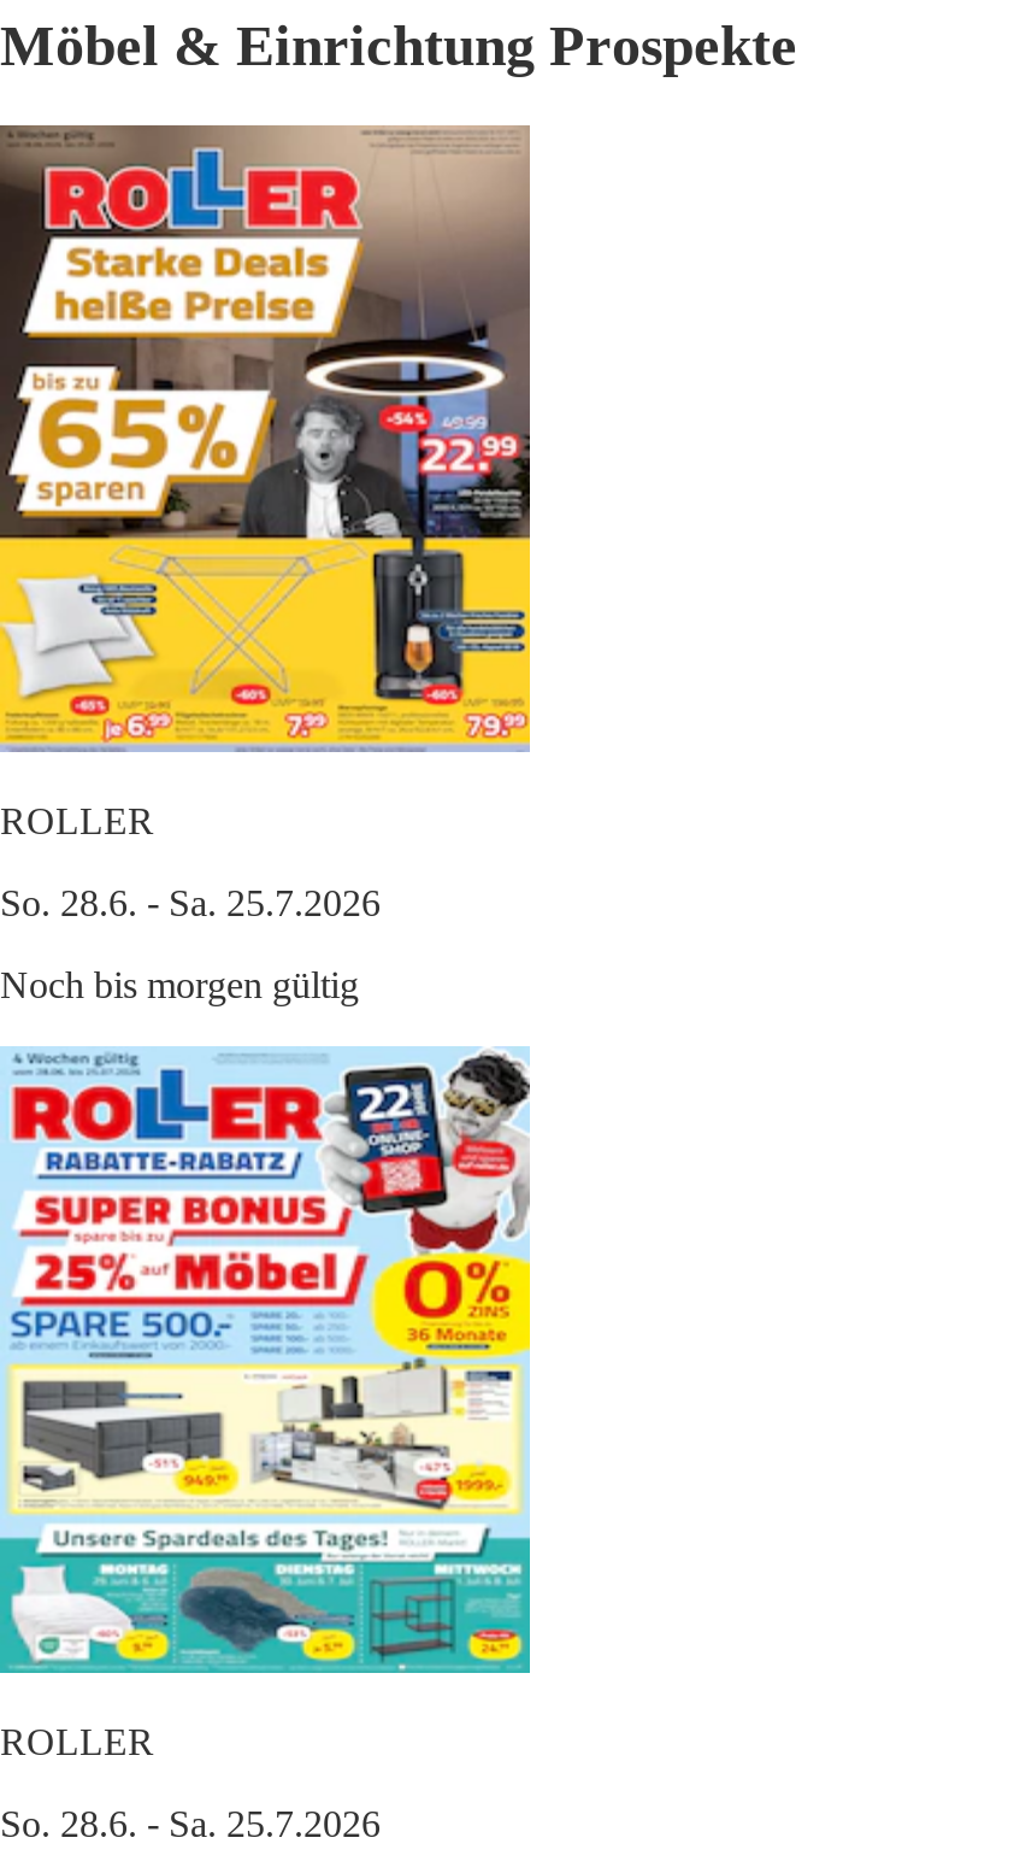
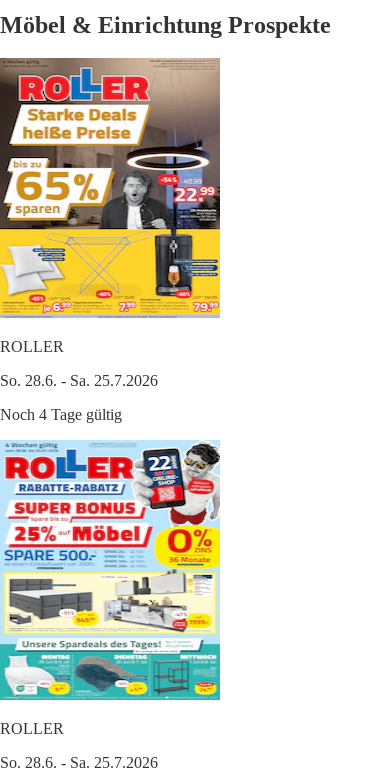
- Noch bis morgen gültig
+ Noch 4 Tage gültig
